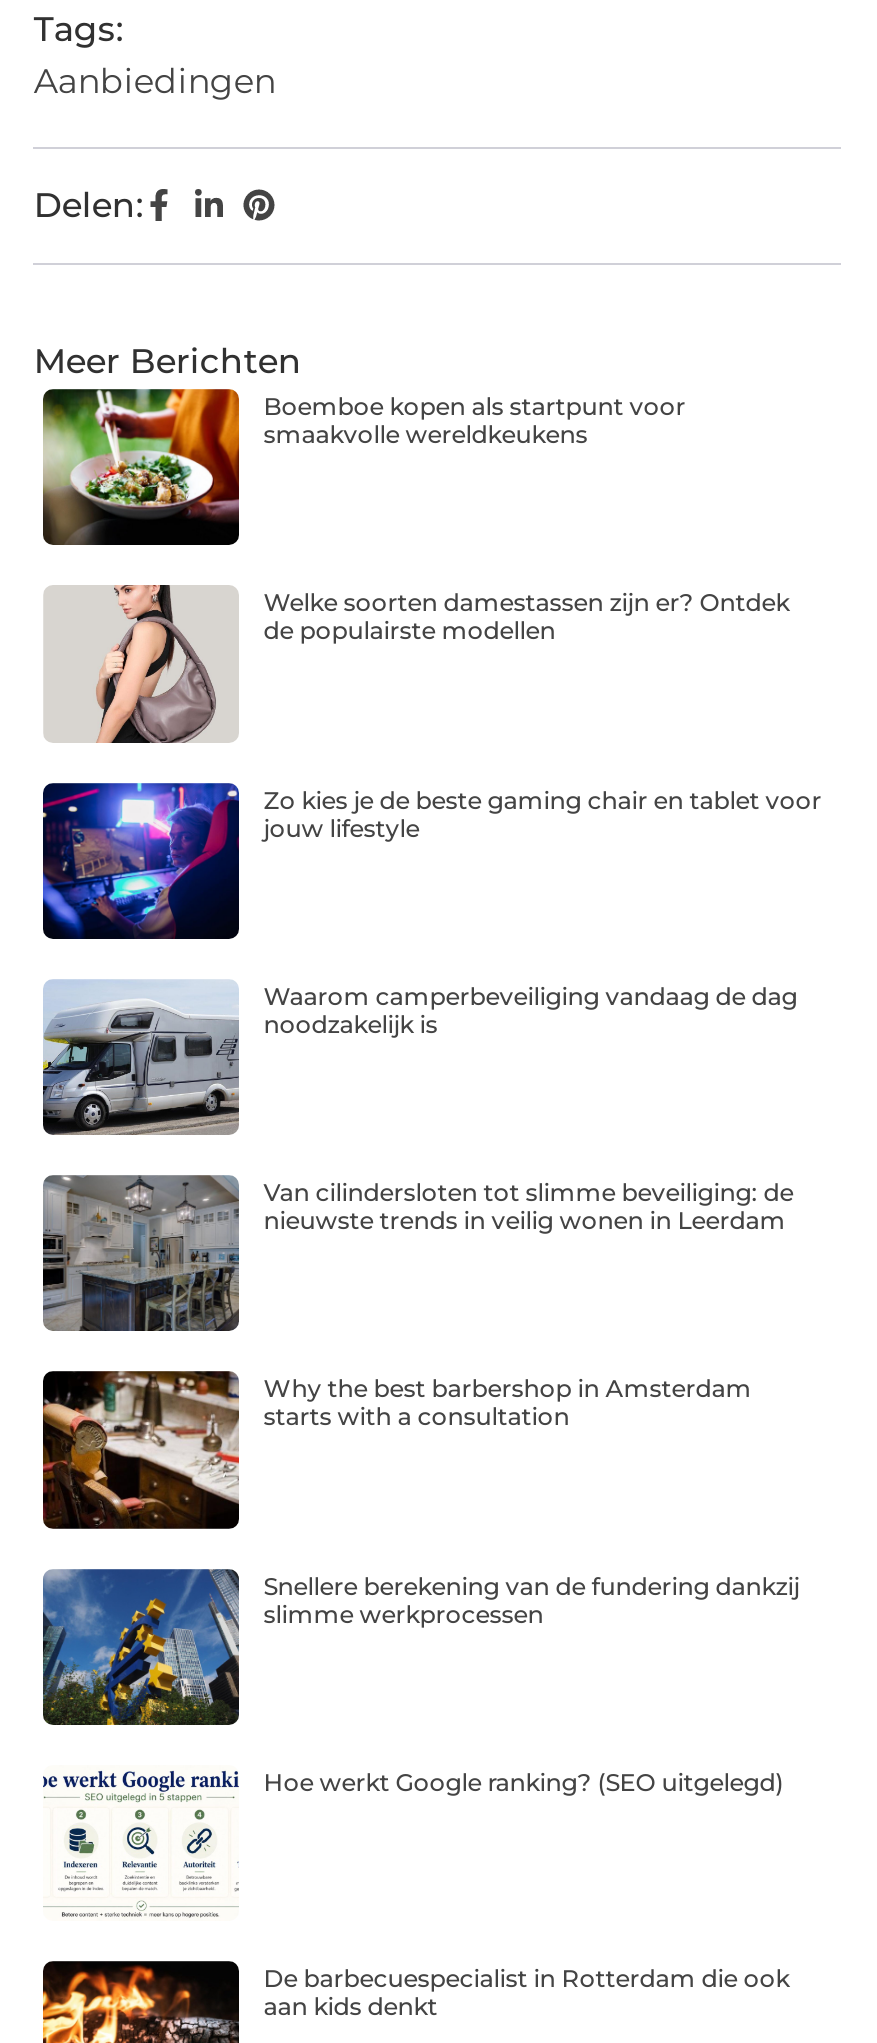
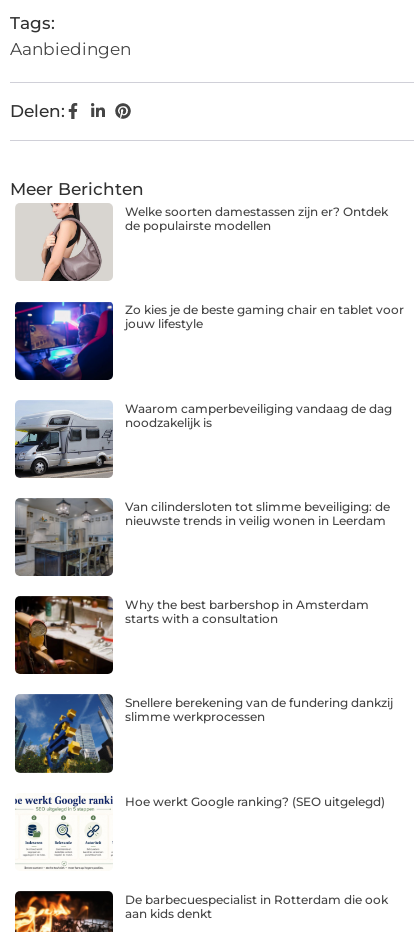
- [image]
- Boemboe kopen als startpunt voor
- smaakvolle wereldkeukens
